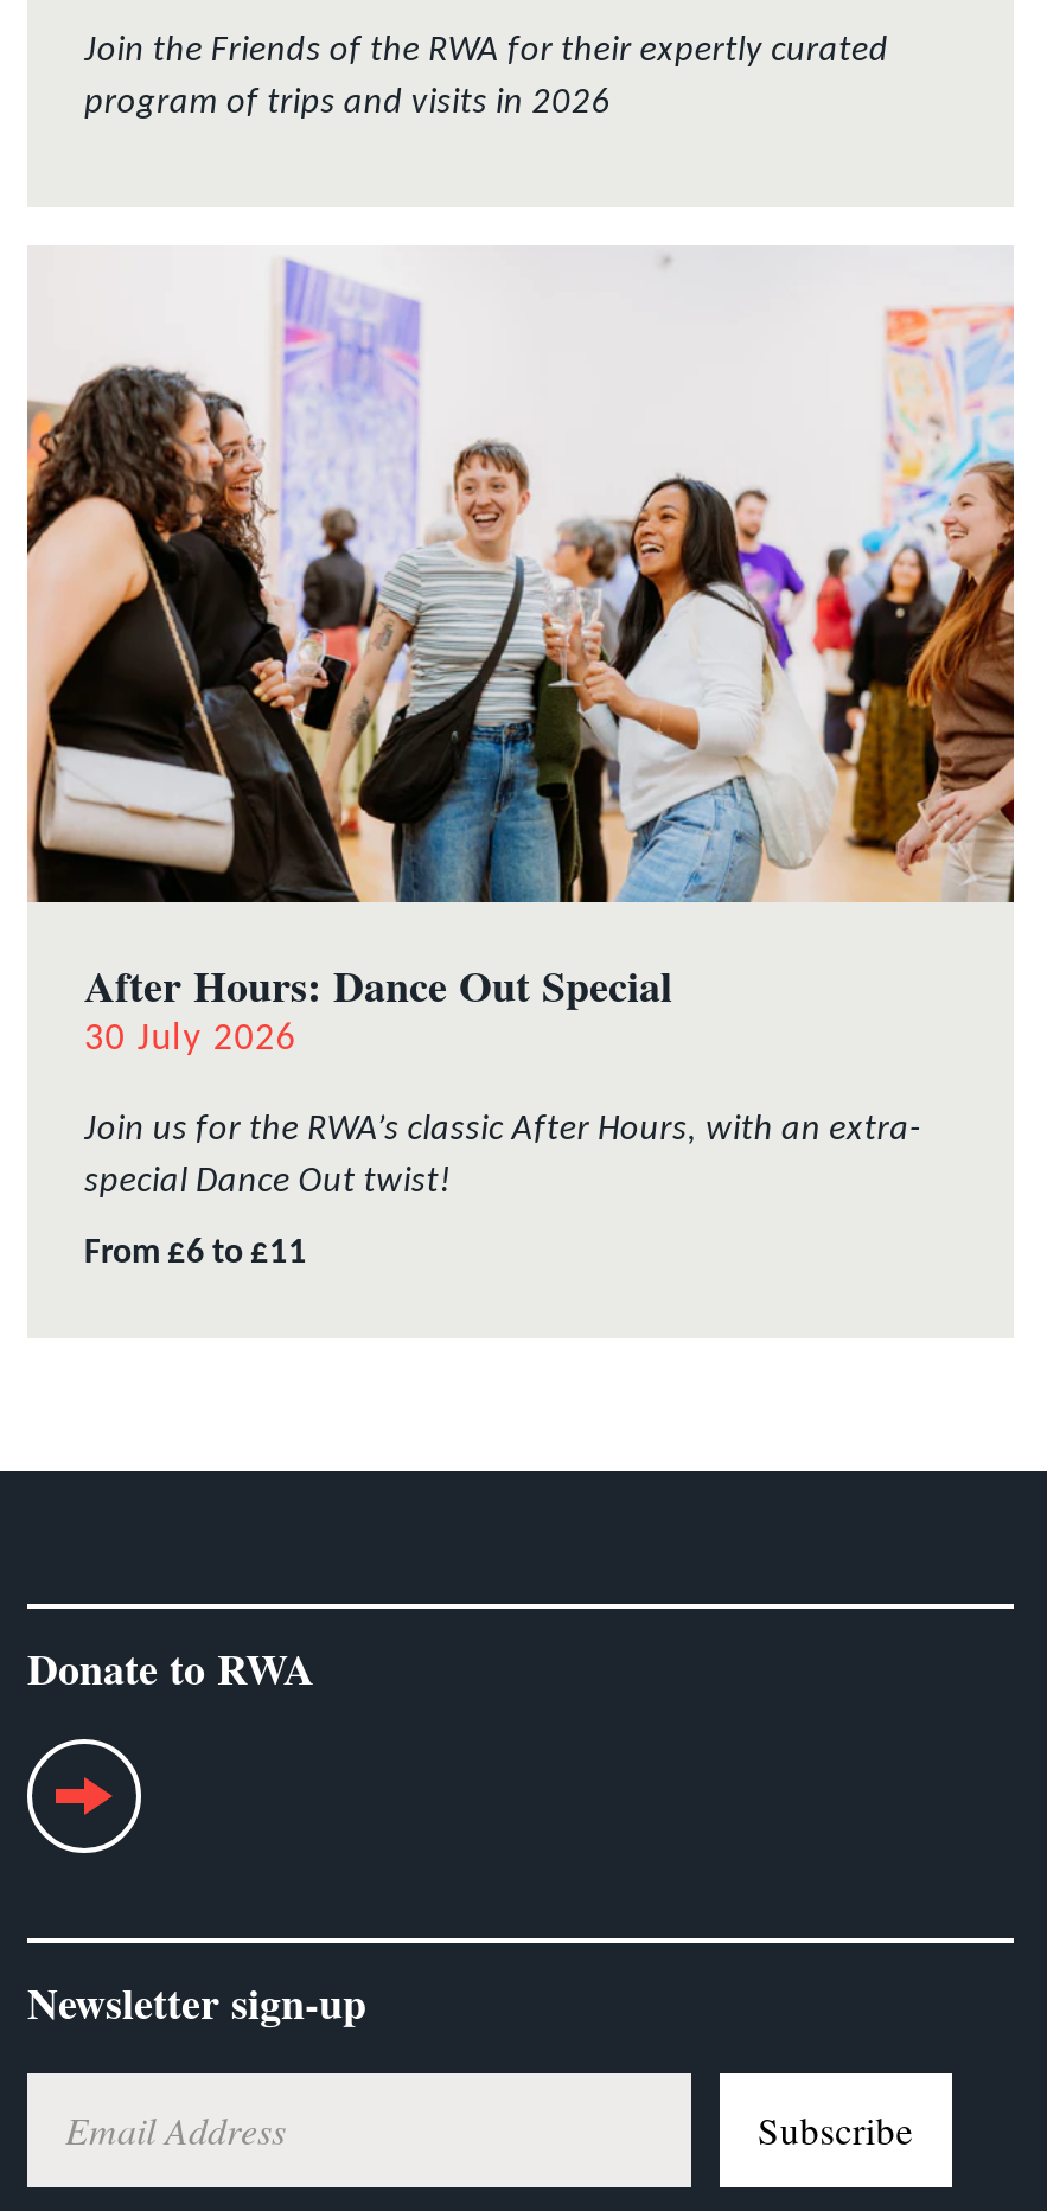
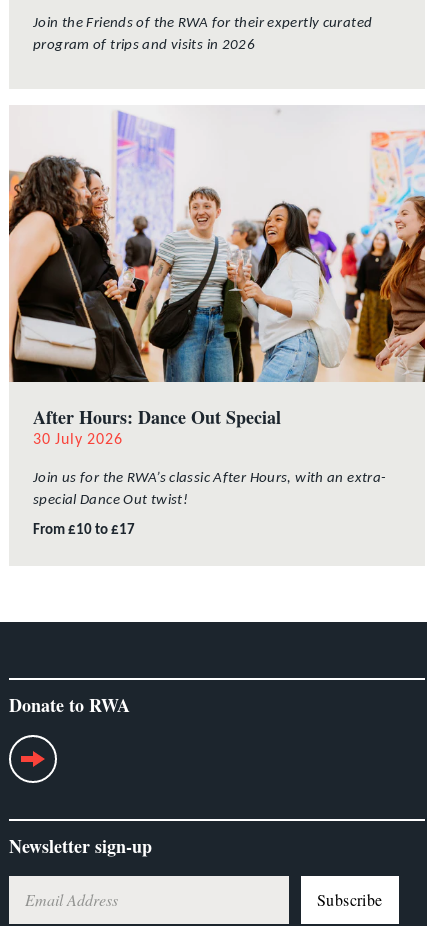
- From £6 to £11
+ From £10 to £17
